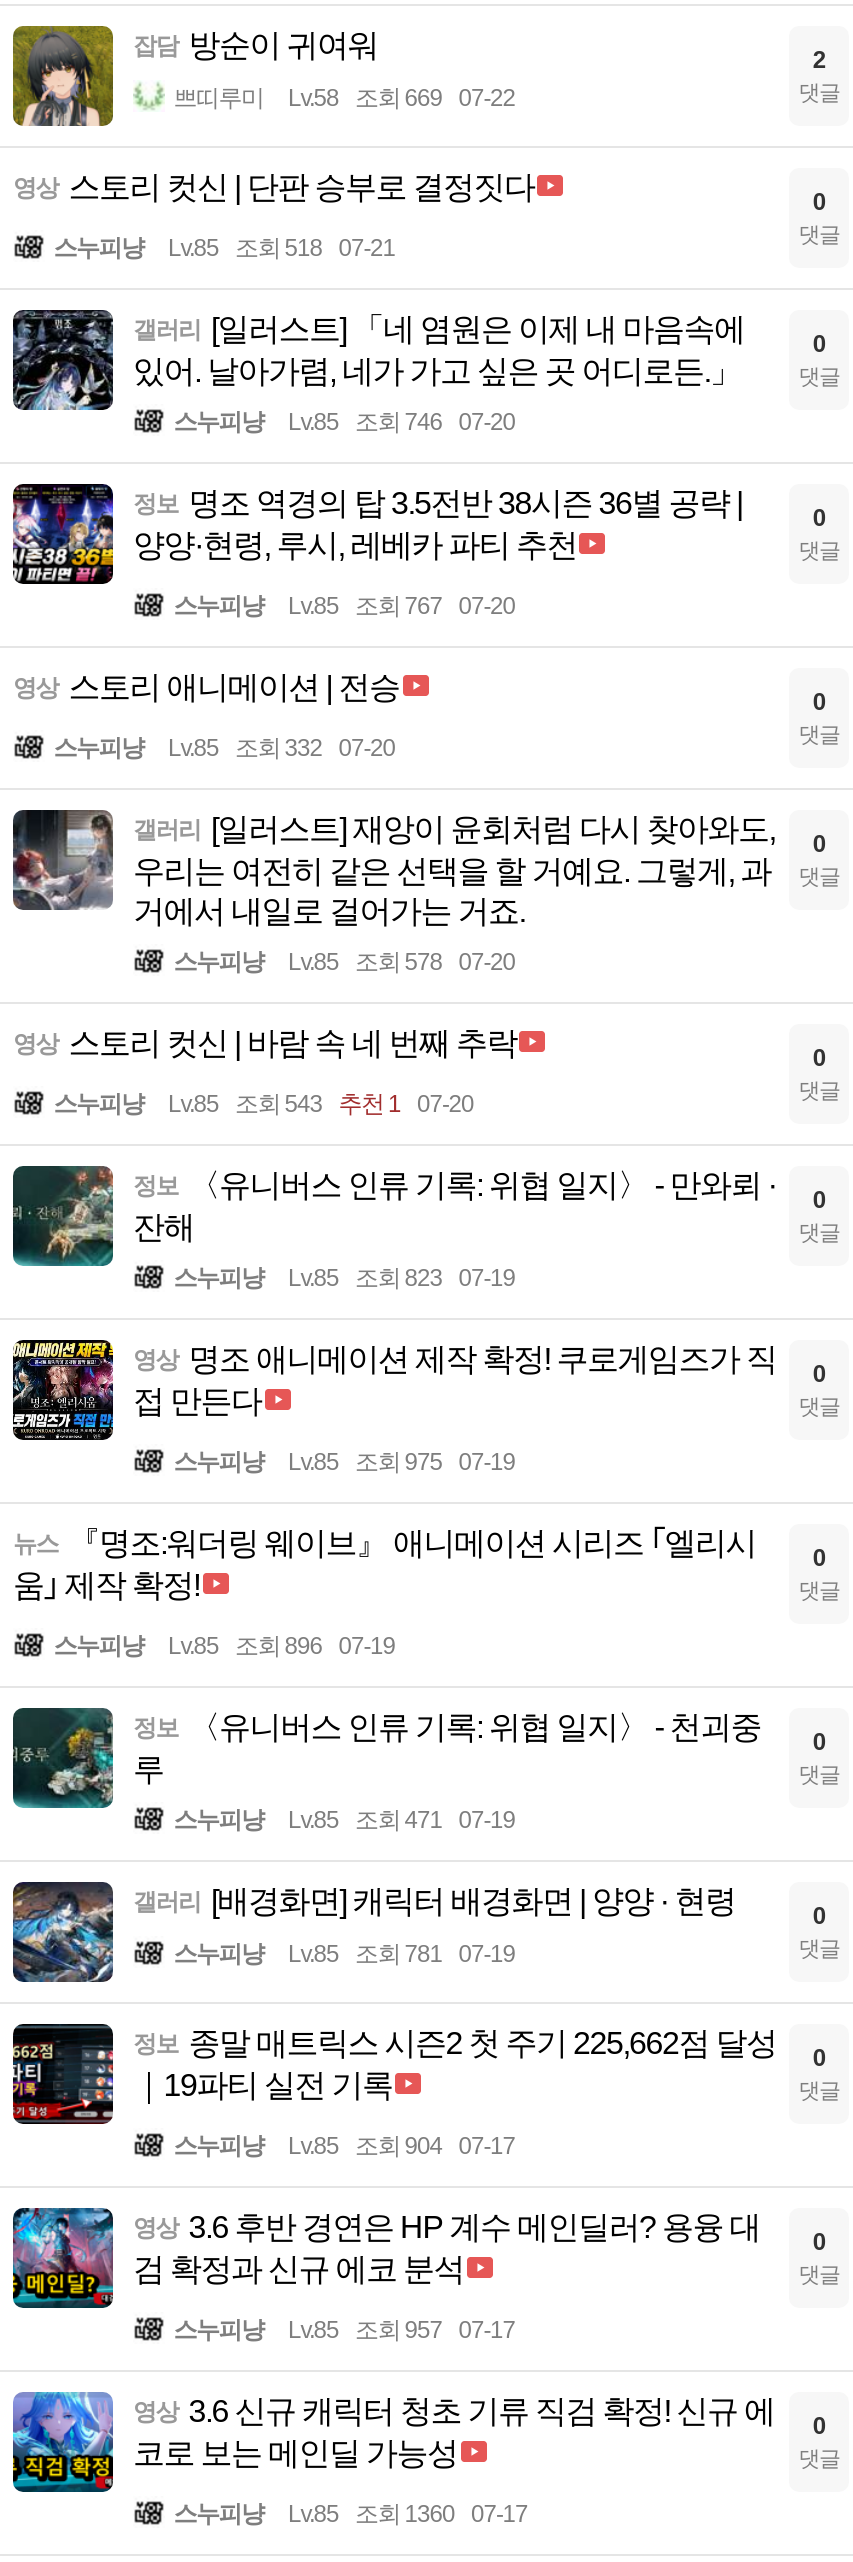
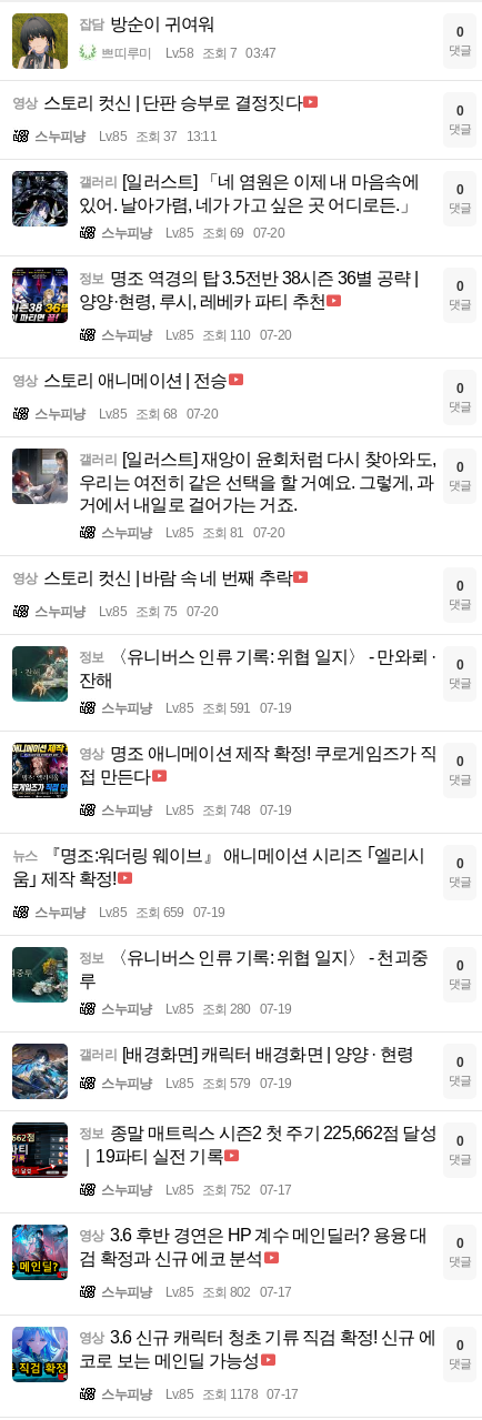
- 2
+ 0

- 쁘띠루미 Lv.58 조회 669 07-22
+ 쁘띠루미 Lv.58 조회 7 03:47

- 스누피냥 Lv.85 조회 518 07-21
+ 스누피냥 Lv.85 조회 37 13:11

- 스누피냥 Lv.85 조회 746 07-20
+ 스누피냥 Lv.85 조회 69 07-20

- 스누피냥 Lv.85 조회 767 07-20
+ 스누피냥 Lv.85 조회 110 07-20

- 스누피냥 Lv.85 조회 332 07-20
+ 스누피냥 Lv.85 조회 68 07-20

- 스누피냥 Lv.85 조회 578 07-20
+ 스누피냥 Lv.85 조회 81 07-20

- 스누피냥 Lv.85 조회 543 추천 1 07-20
+ 스누피냥 Lv.85 조회 75 07-20

- 스누피냥 Lv.85 조회 823 07-19
+ 스누피냥 Lv.85 조회 591 07-19

- 스누피냥 Lv.85 조회 975 07-19
+ 스누피냥 Lv.85 조회 748 07-19

- 스누피냥 Lv.85 조회 896 07-19
+ 스누피냥 Lv.85 조회 659 07-19

- 스누피냥 Lv.85 조회 471 07-19
+ 스누피냥 Lv.85 조회 280 07-19

- 스누피냥 Lv.85 조회 781 07-19
+ 스누피냥 Lv.85 조회 579 07-19

- 스누피냥 Lv.85 조회 904 07-17
+ 스누피냥 Lv.85 조회 752 07-17

- 스누피냥 Lv.85 조회 957 07-17
+ 스누피냥 Lv.85 조회 802 07-17

- 스누피냥 Lv.85 조회 1360 07-17
+ 스누피냥 Lv.85 조회 1178 07-17
